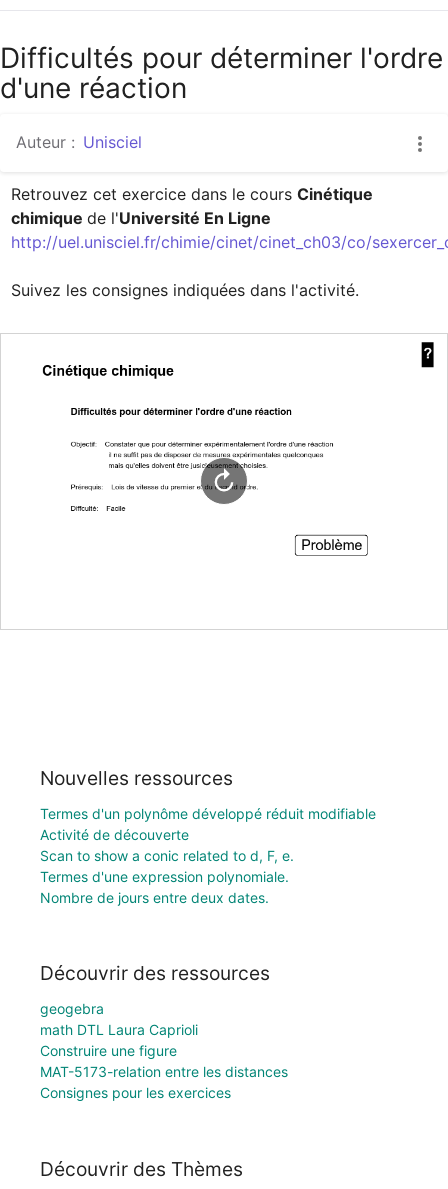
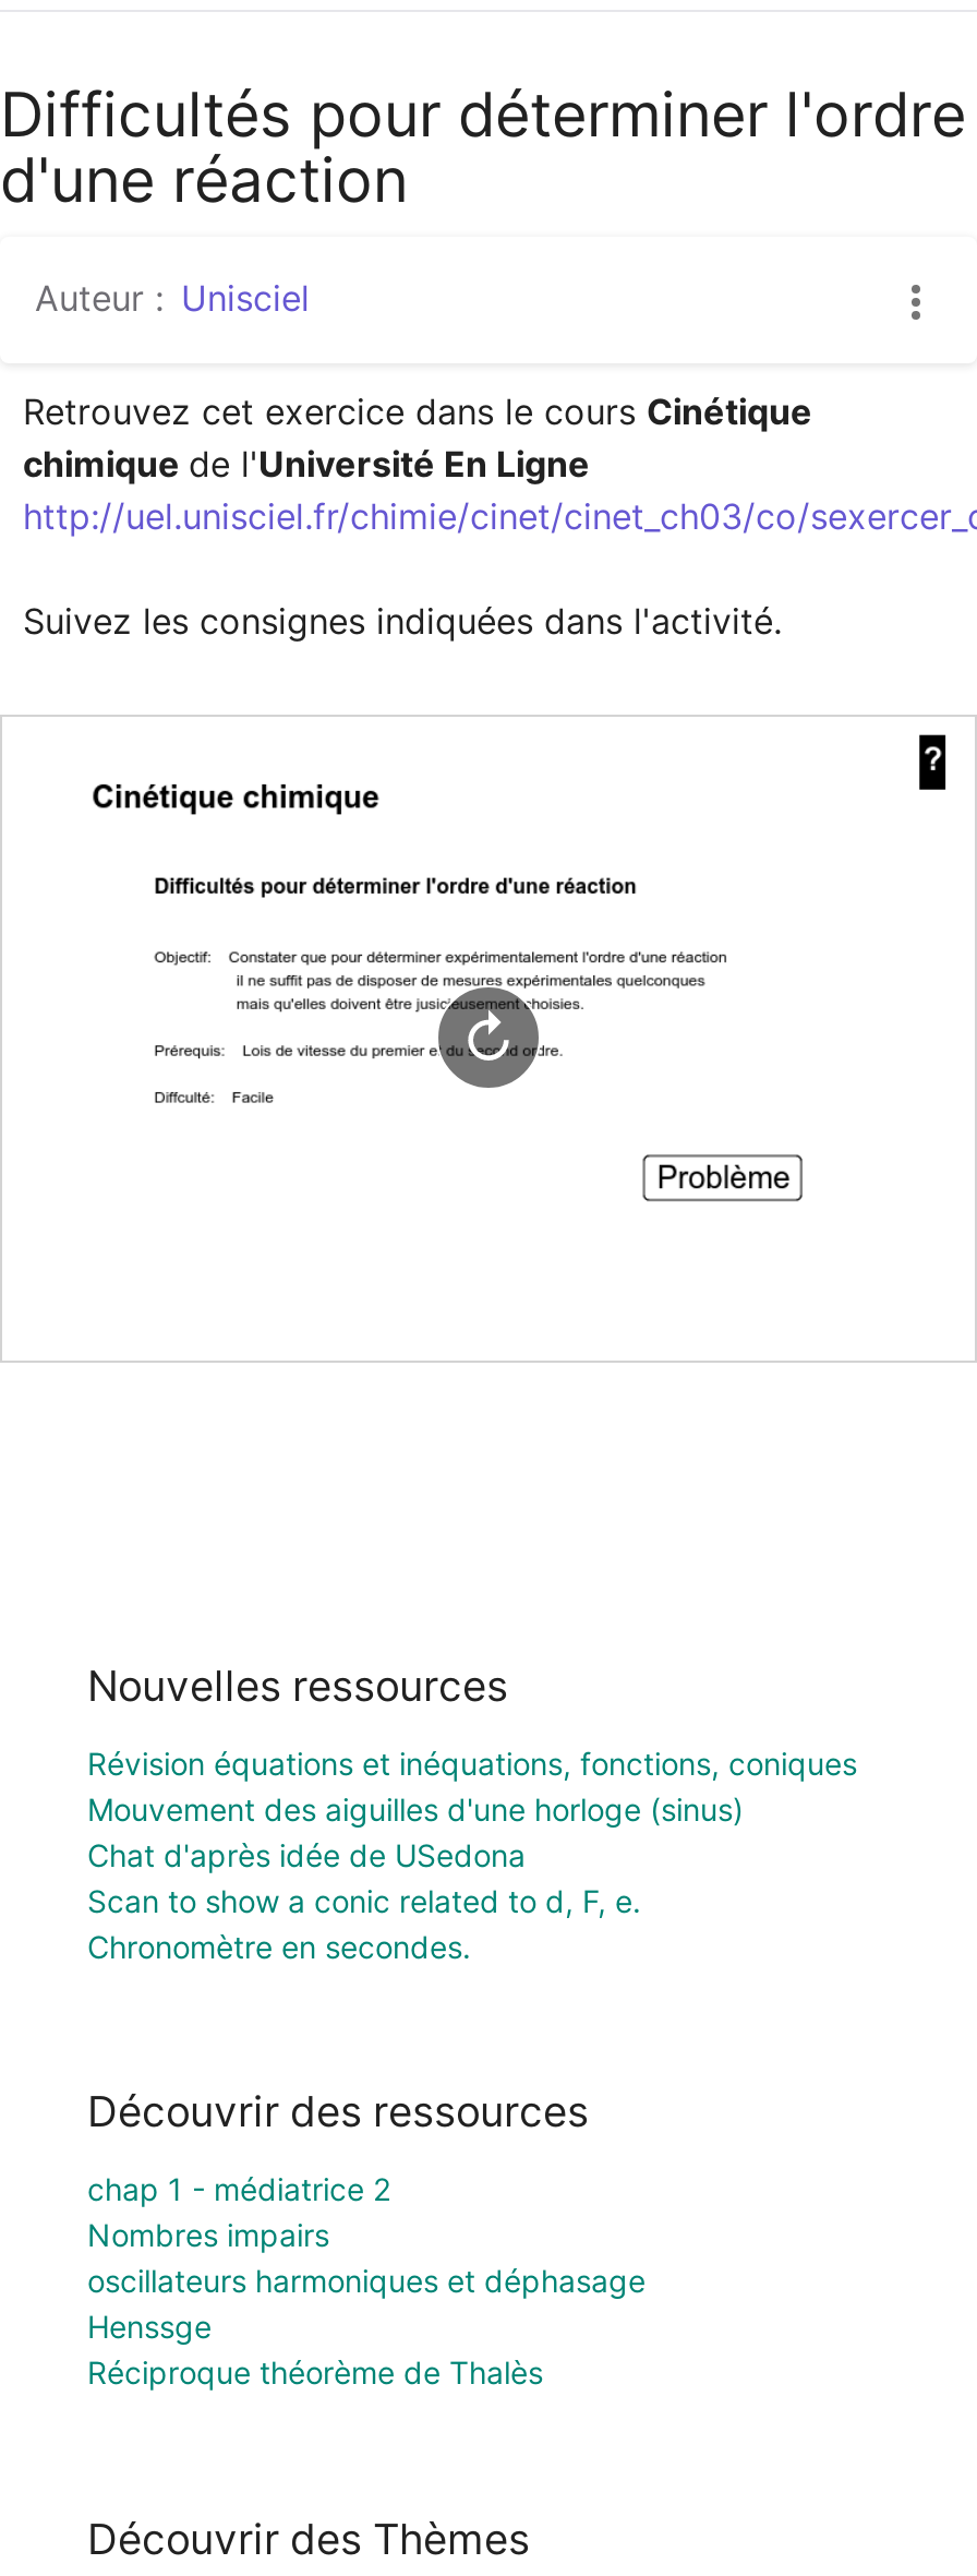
- Termes d'un polynôme développé réduit modifiable
- Activité de découverte
+ Révision équations et inéquations, fonctions, coniques
+ Mouvement des aiguilles d'une horloge (sinus)
+ Chat d'après idée de USedona

moved down: Scan to show a conic related to d, F, e.

- Termes d'une expression polynomiale.
- Nombre de jours entre deux dates.
+ Chronomètre en secondes.

- geogebra
- math DTL Laura Caprioli
- Construire une figure
- MAT-5173-relation entre les distances
- Consignes pour les exercices
+ chap 1 - médiatrice 2
+ Nombres impairs
+ oscillateurs harmoniques et déphasage
+ Henssge
+ Réciproque théorème de Thalès
